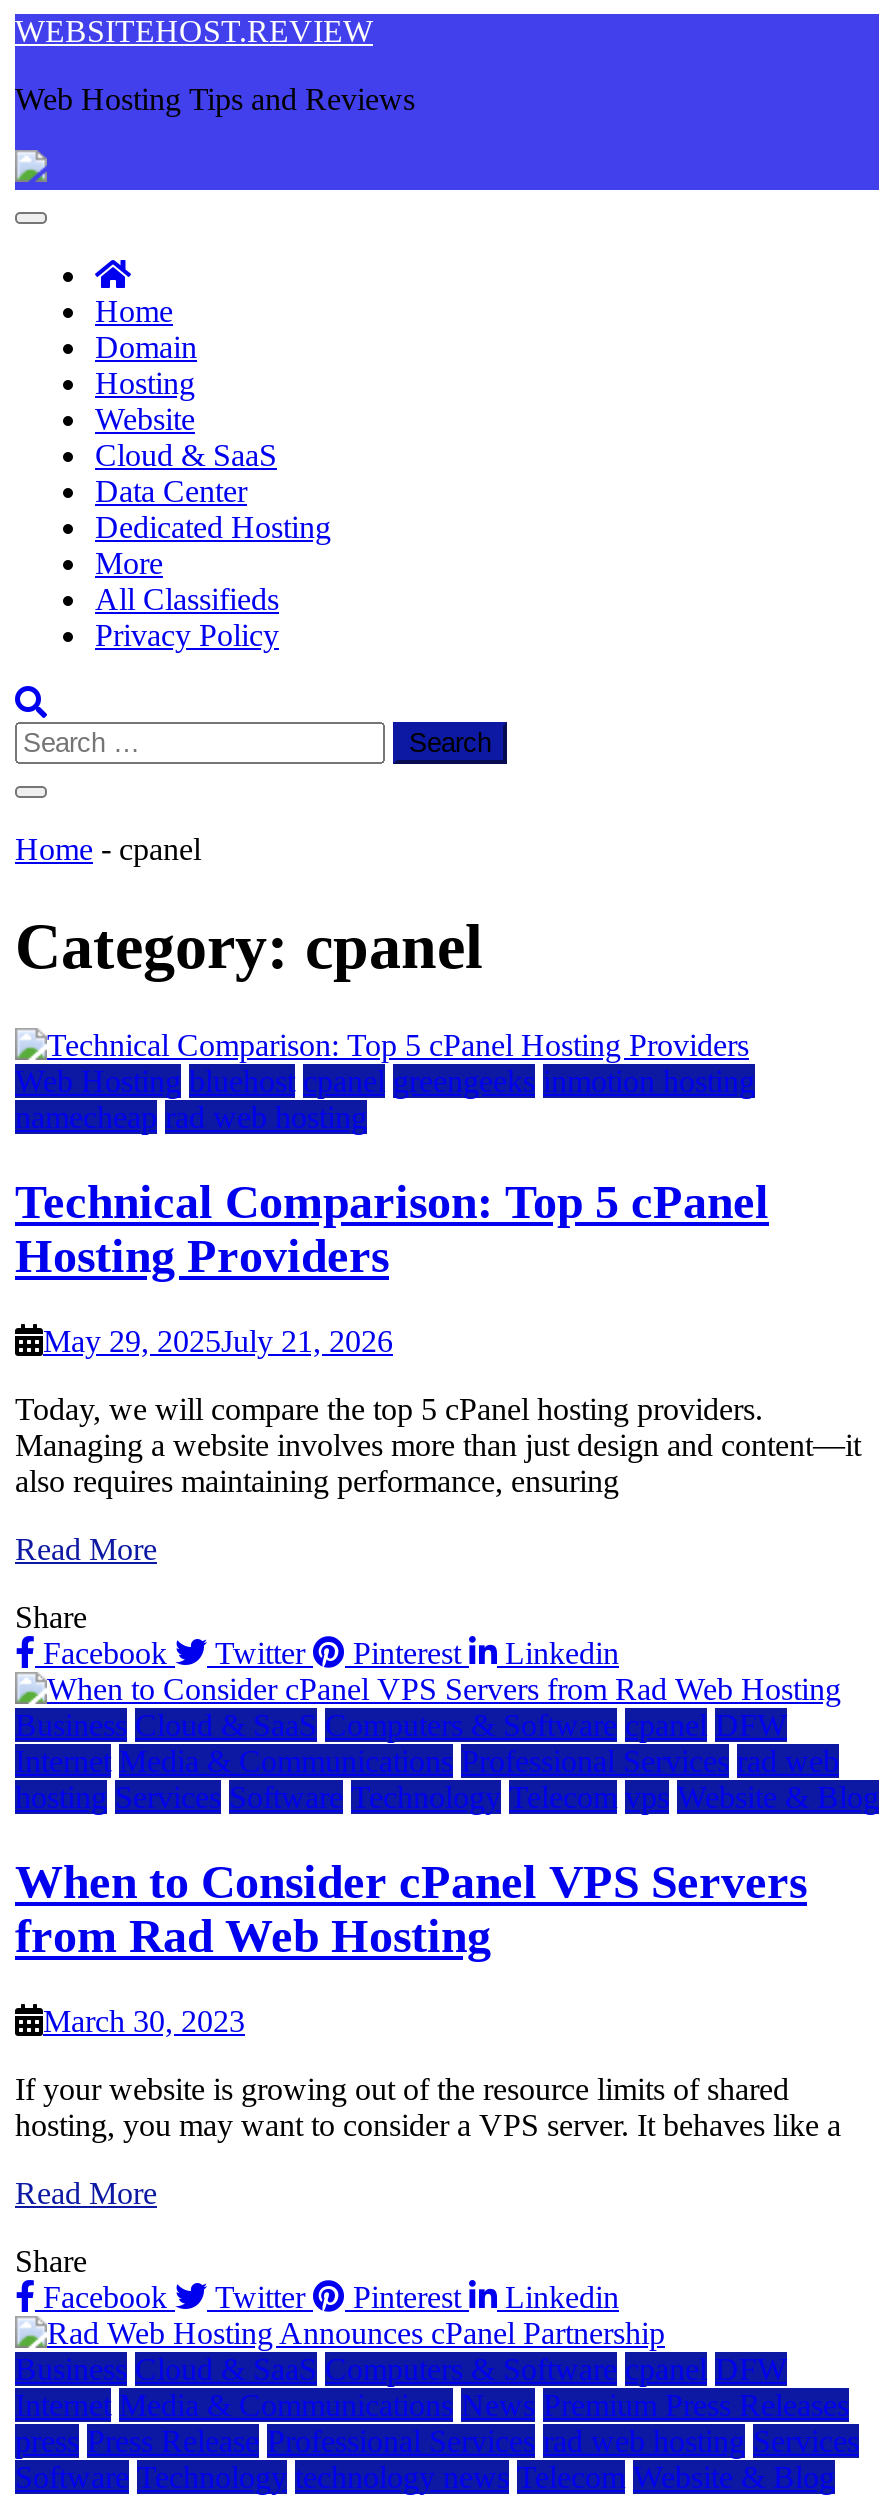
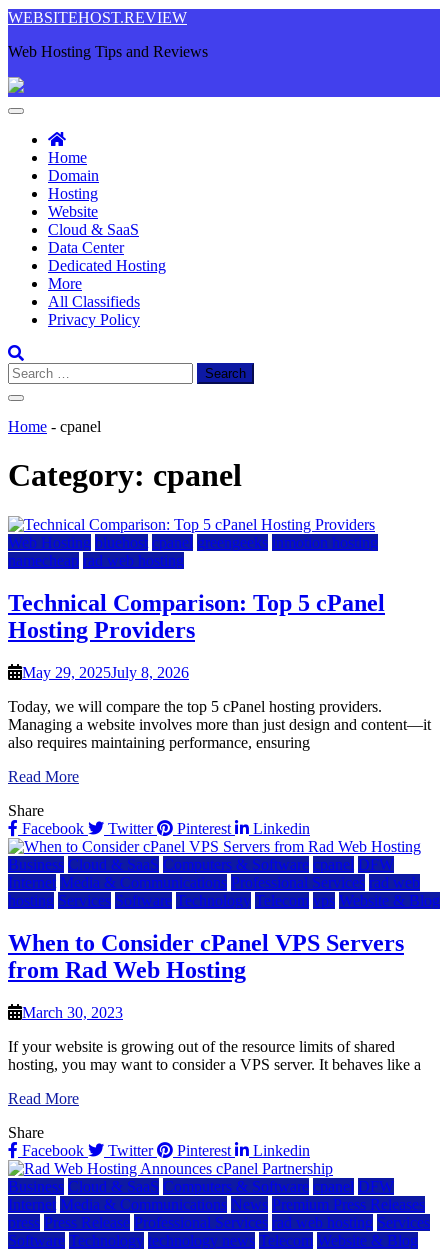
- May 29, 2025July 21, 2026
+ May 29, 2025July 8, 2026
